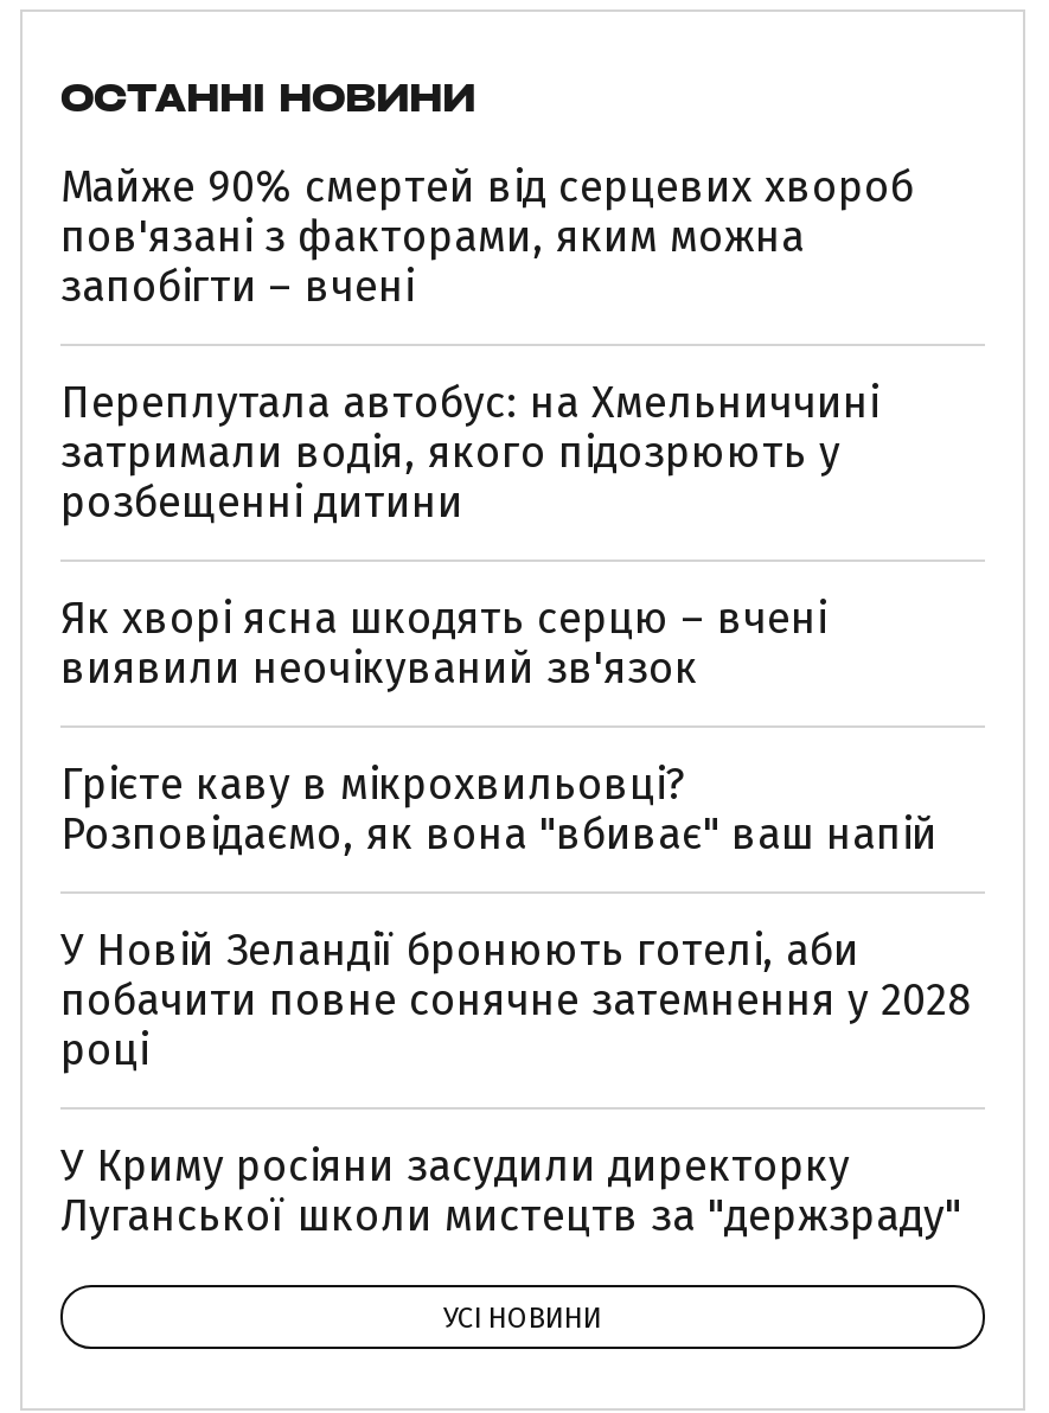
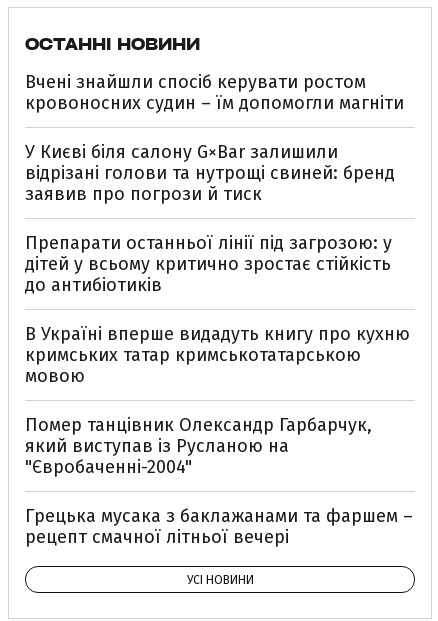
- Майже 90% смертей від серцевих хвороб
- пов'язані з факторами, яким можна
- запобігти – вчені
+ Вчені знайшли спосіб керувати ростом
+ кровоносних судин – їм допомогли магніти

- Переплутала автобус: на Хмельниччині
- затримали водія, якого підозрюють у
- розбещенні дитини
+ У Києві біля салону G×Bar залишили
+ відрізані голови та нутрощі свиней: бренд
+ заявив про погрози й тиск

- Як хворі ясна шкодять серцю – вчені
- виявили неочікуваний зв'язок
+ Препарати останньої лінії під загрозою: у
+ дітей у всьому критично зростає стійкість
+ до антибіотиків

- Грієте каву в мікрохвильовці?
- Розповідаємо, як вона "вбиває" ваш напій
+ В Україні вперше видадуть книгу про кухню
+ кримських татар кримськотатарською
+ мовою

- У Новій Зеландії бронюють готелі, аби
- побачити повне сонячне затемнення у 2028
- році
+ Помер танцівник Олександр Гарбарчук,
+ який виступав із Русланою на
+ "Євробаченні-2004"

- У Криму росіяни засудили директорку
- Луганської школи мистецтв за "держзраду"
+ Грецька мусака з баклажанами та фаршем –
+ рецепт смачної літньої вечері
